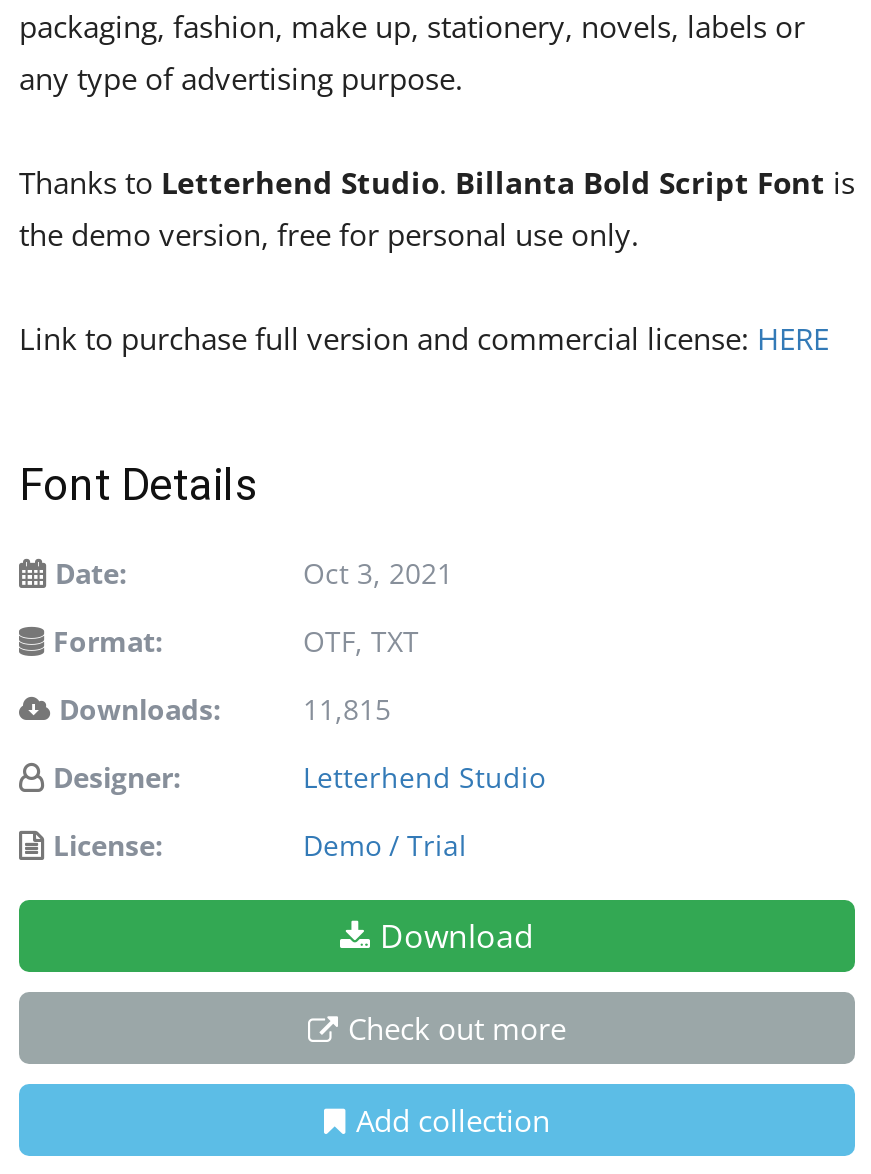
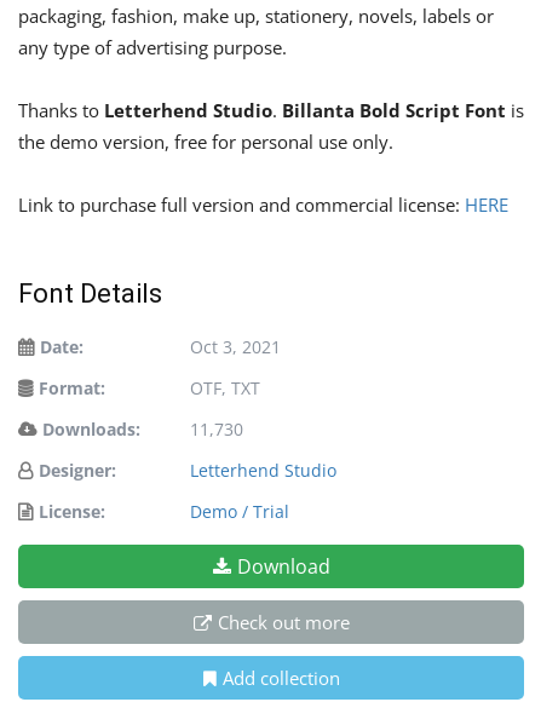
- 11,815
+ 11,730
